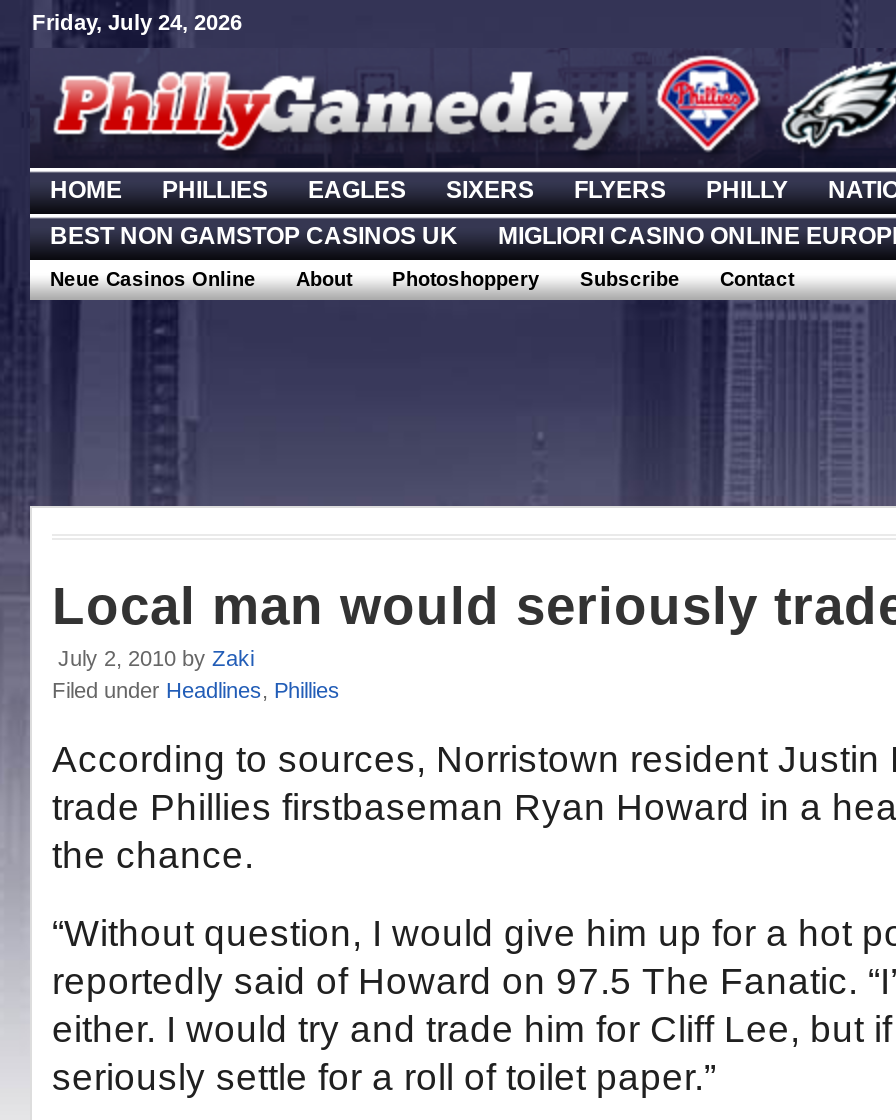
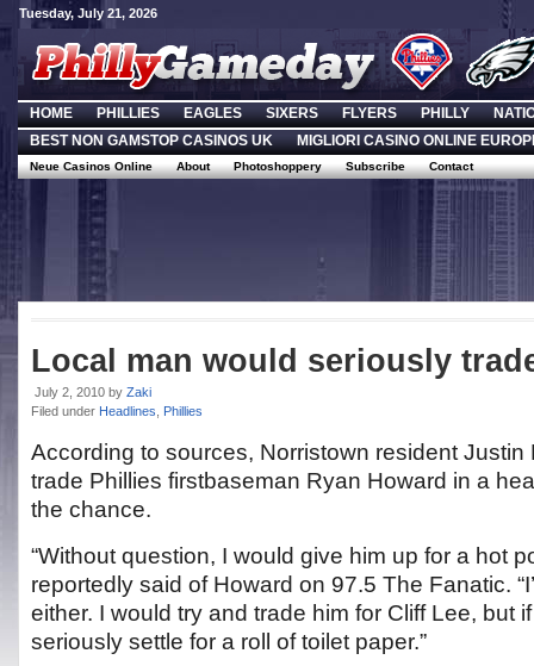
- Friday, July 24, 2026
+ Tuesday, July 21, 2026
